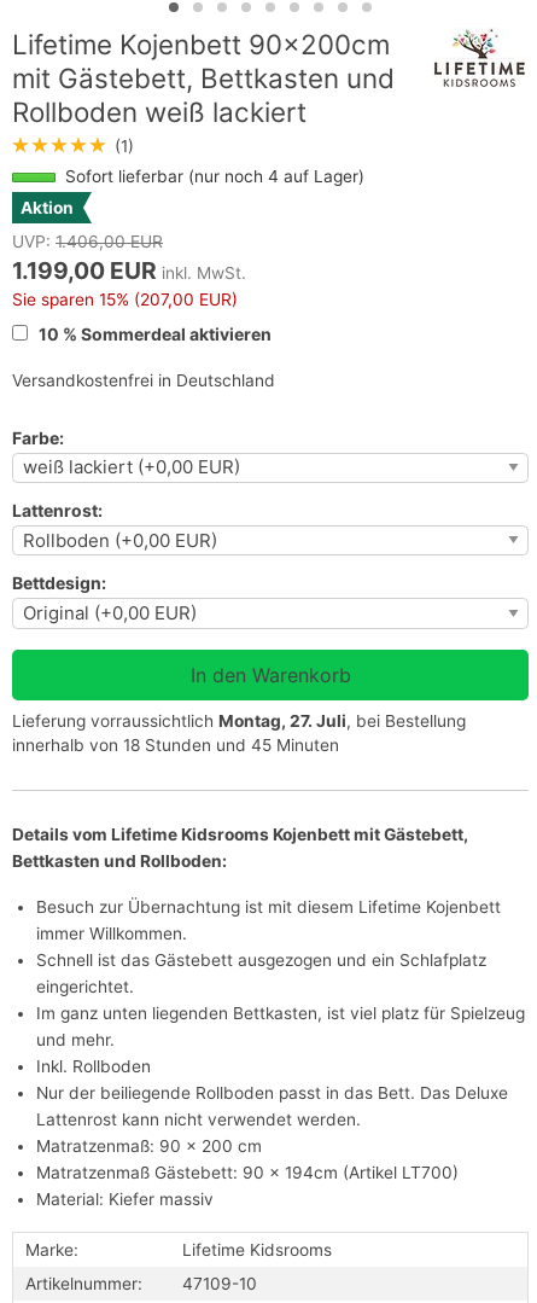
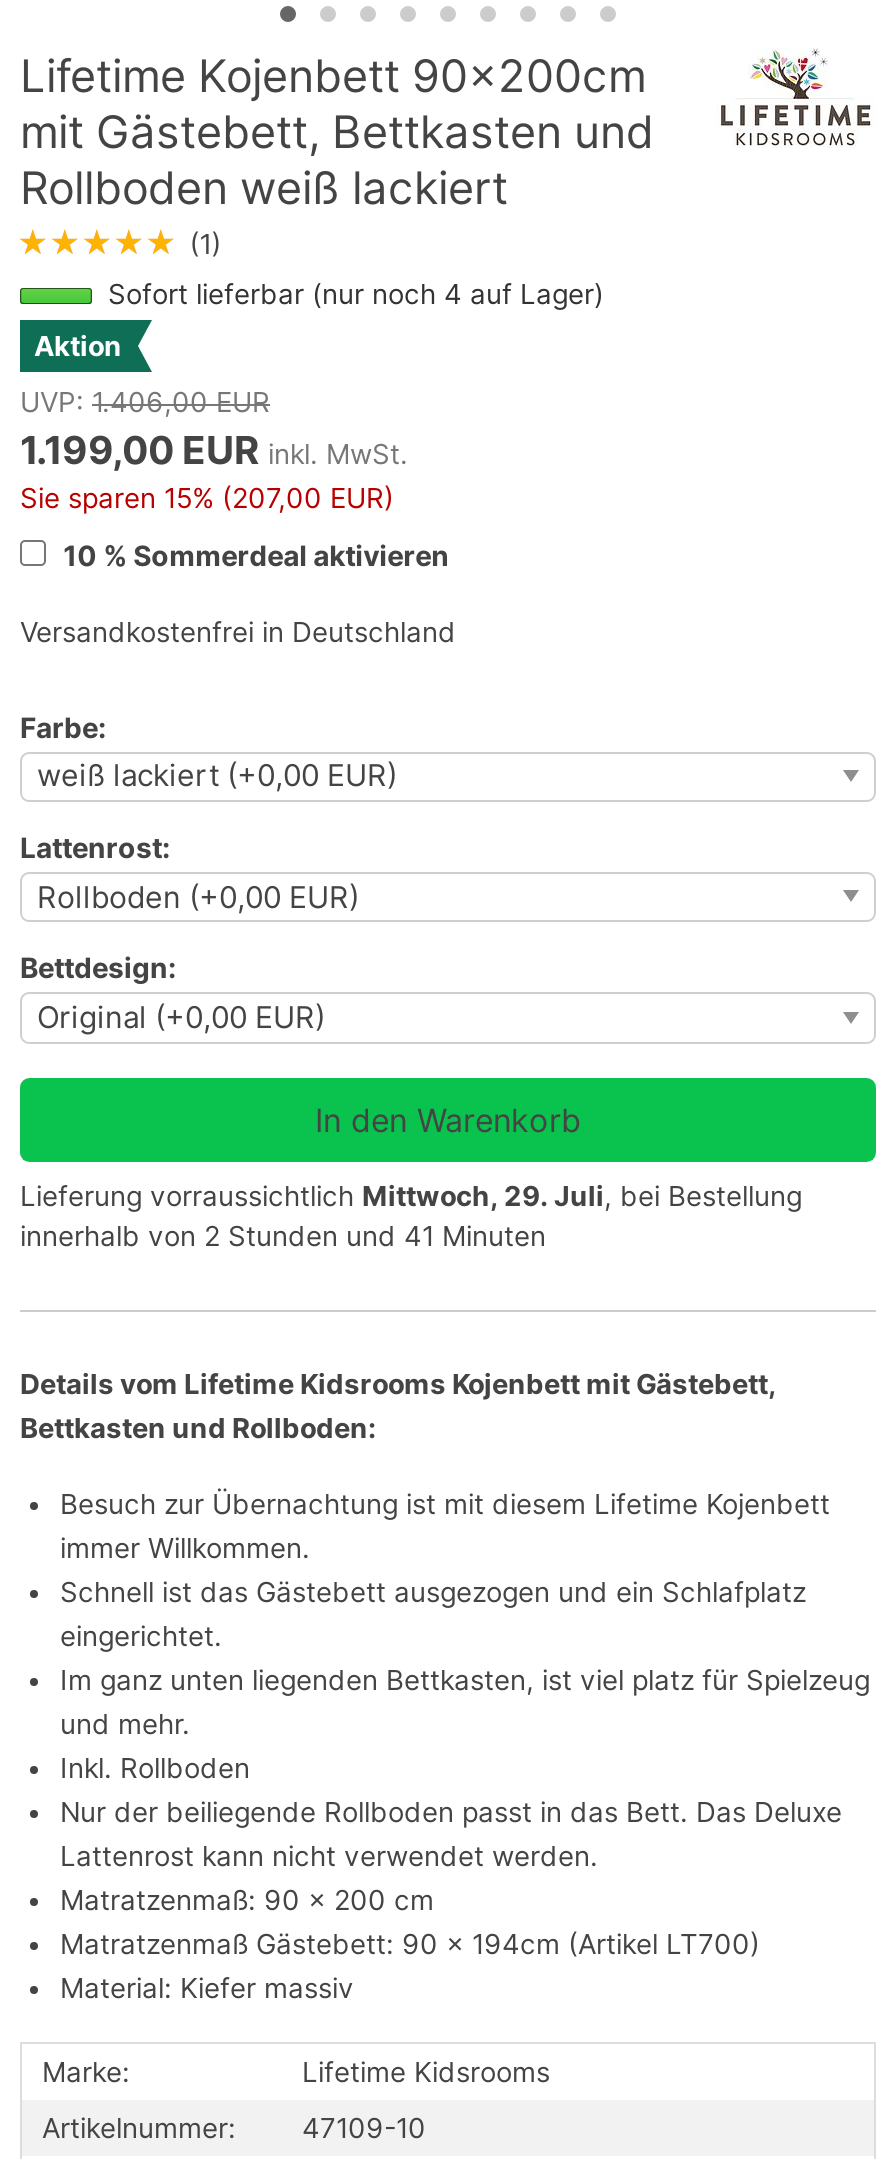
- Lieferung vorraussichtlich Montag, 27. Juli, bei Bestellung
+ Lieferung vorraussichtlich Mittwoch, 29. Juli, bei Bestellung

- innerhalb von 18 Stunden und 45 Minuten
+ innerhalb von 2 Stunden und 41 Minuten
